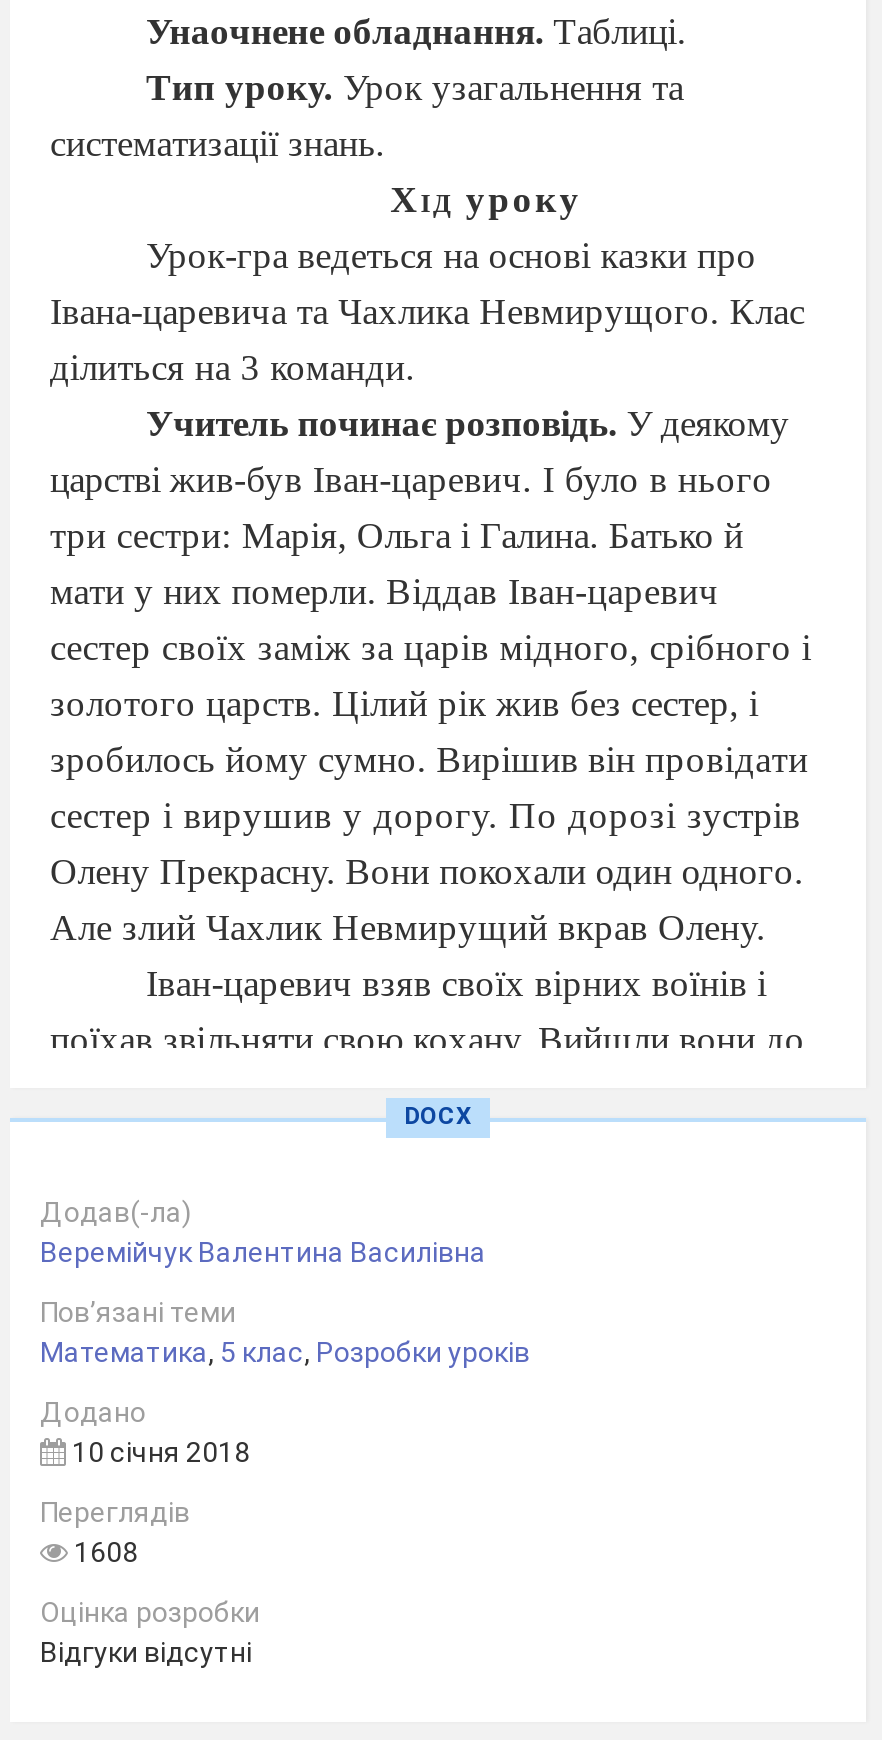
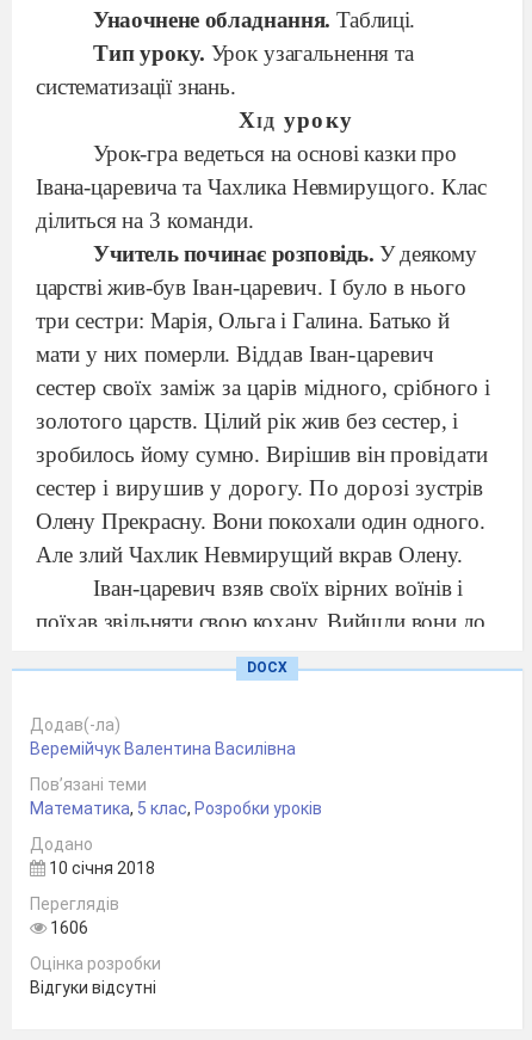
- 1608
+ 1606
